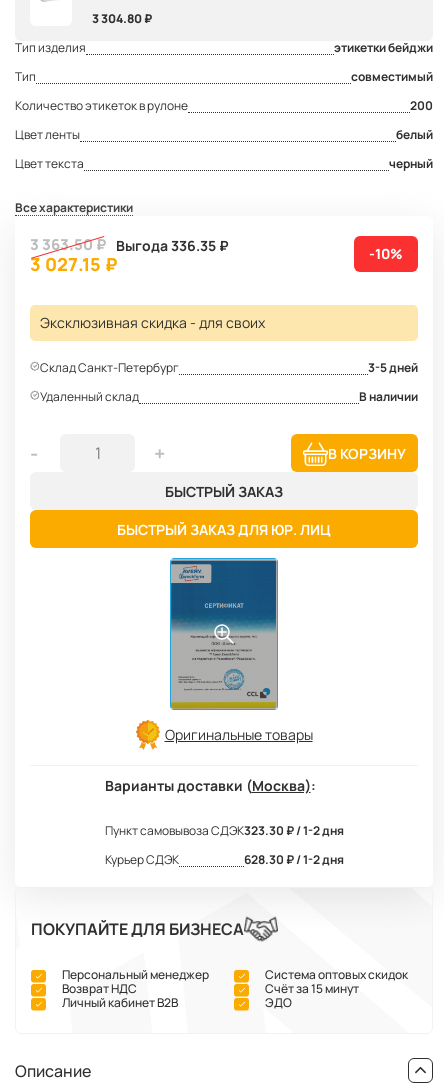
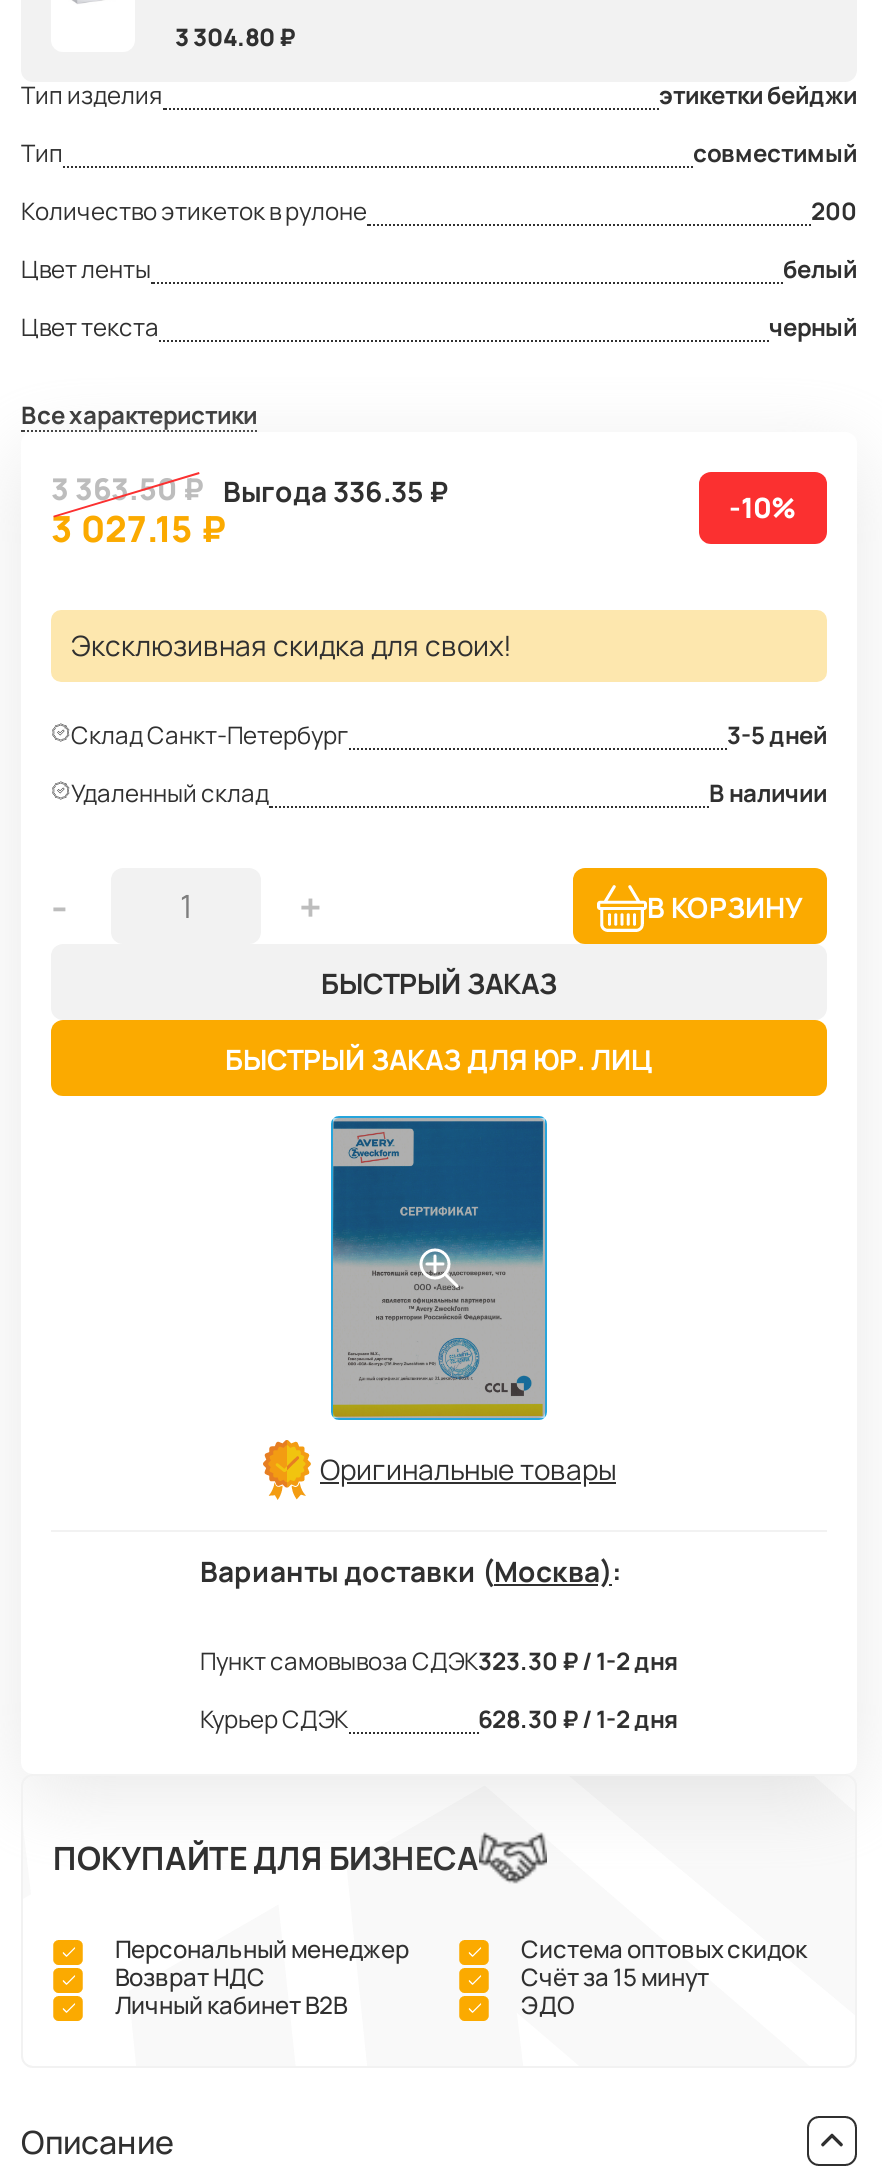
- Эксклюзивная скидка - для своих
+ Эксклюзивная скидка для своих!
